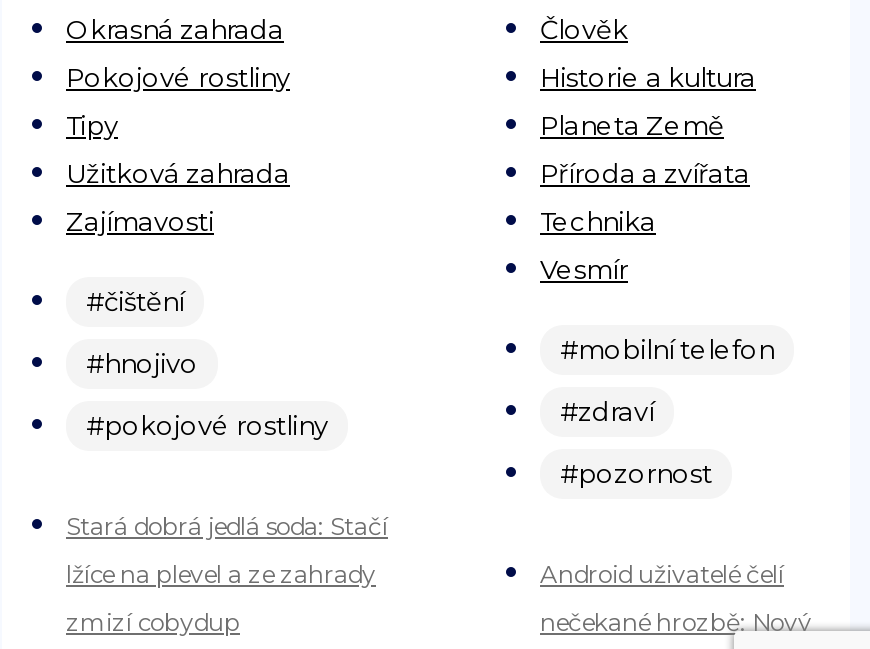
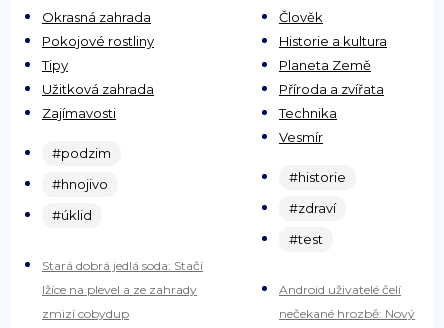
- #čištění
+ #podzim

- #mobilní telefon
+ #historie

- #pokojové rostliny
+ #úklid

- #pozornost
+ #test
